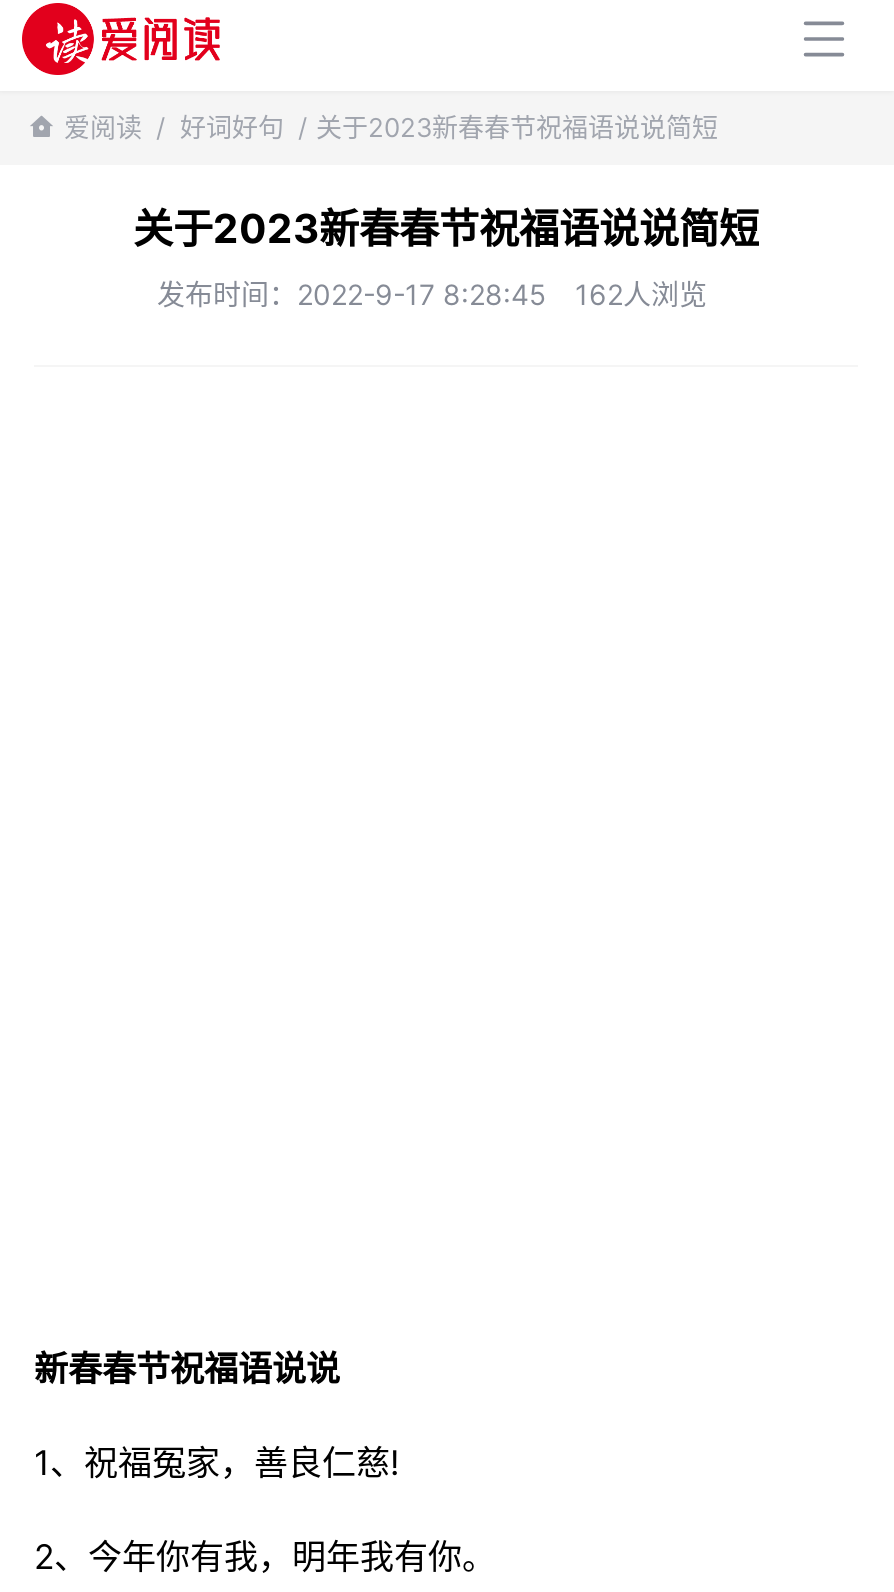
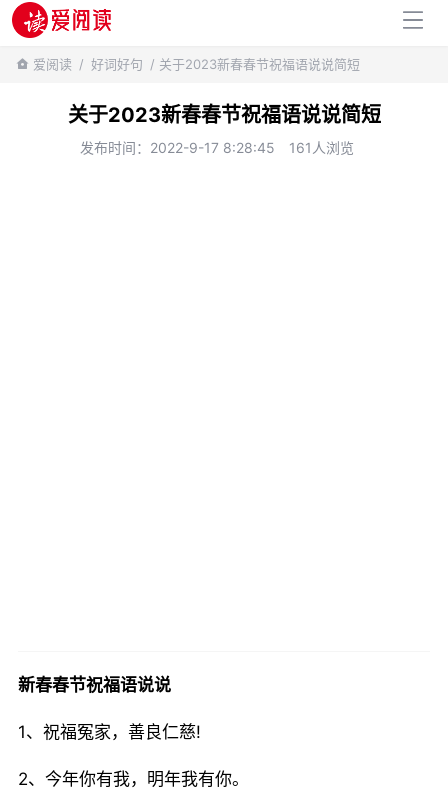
- 发布时间：2022-9-17 8:28:45 162人浏览
+ 发布时间：2022-9-17 8:28:45 161人浏览
